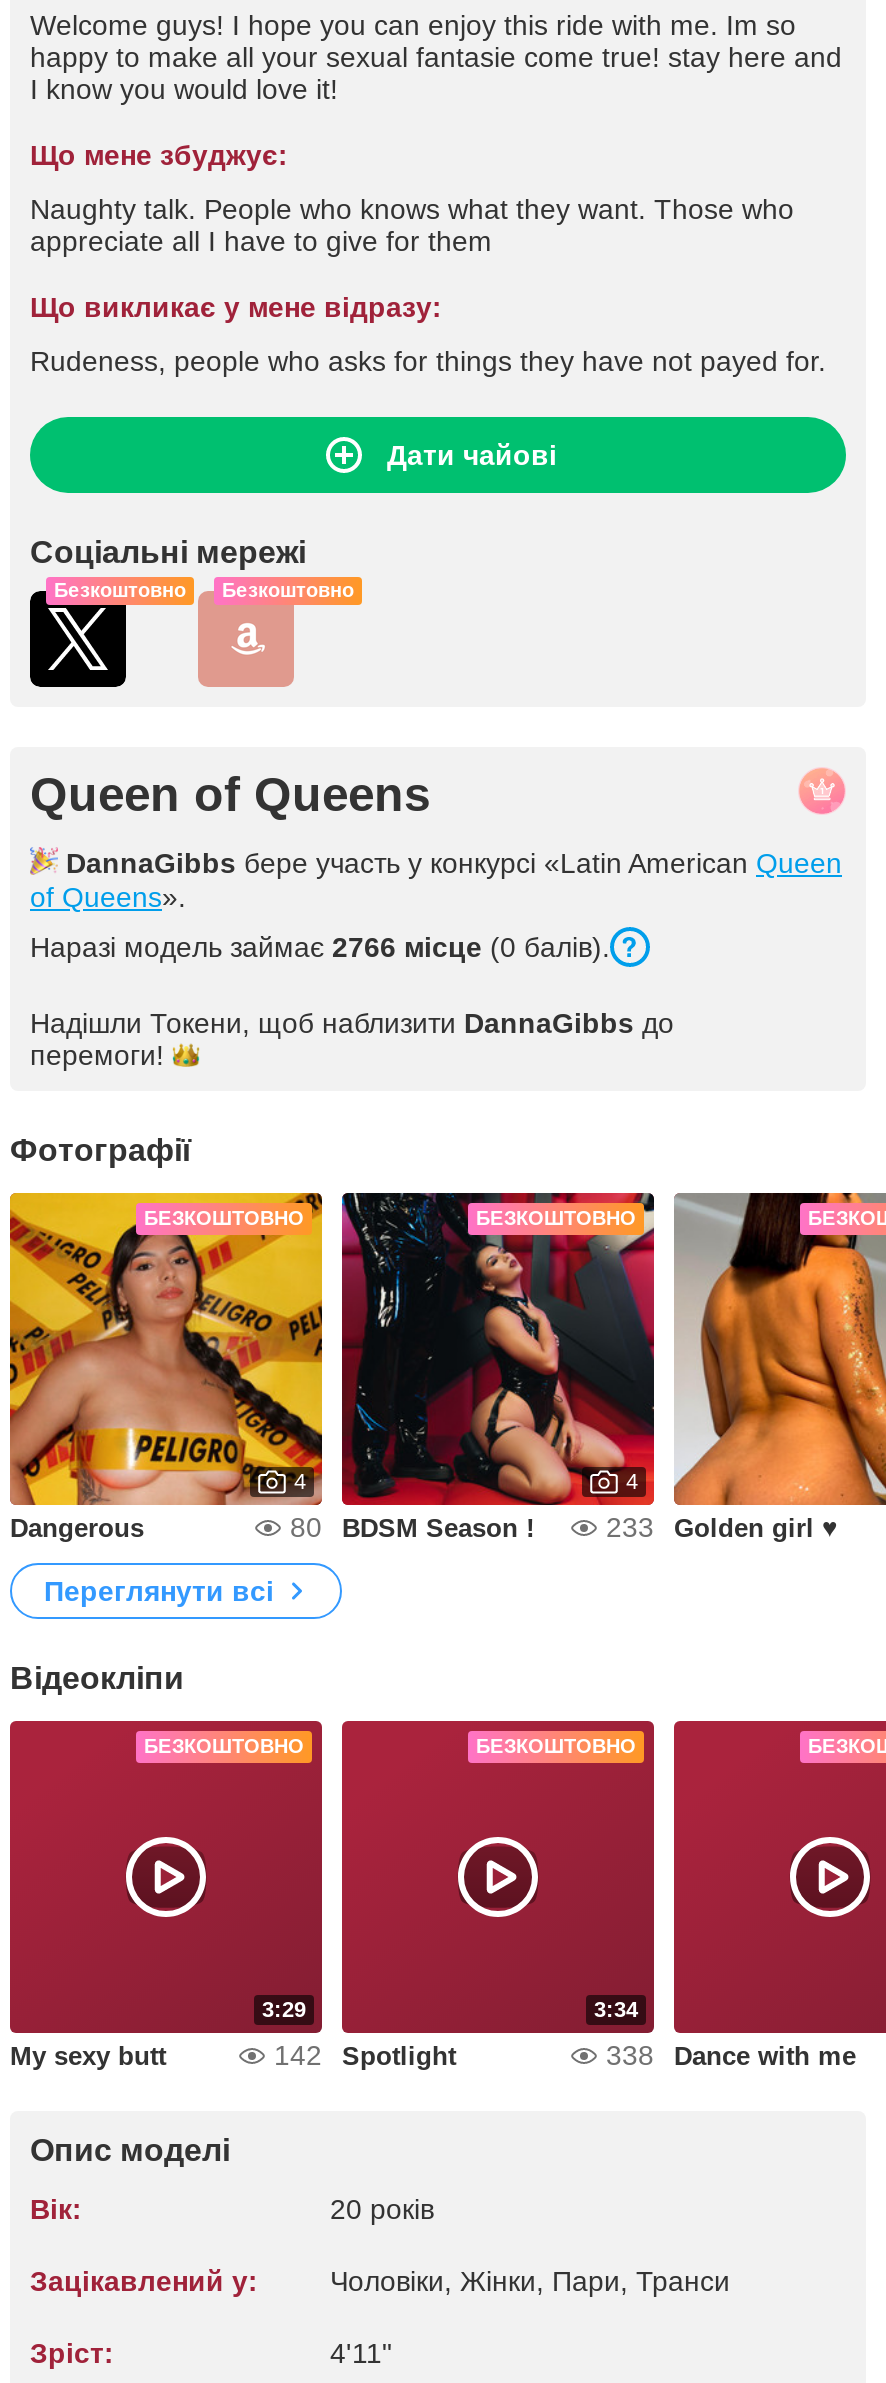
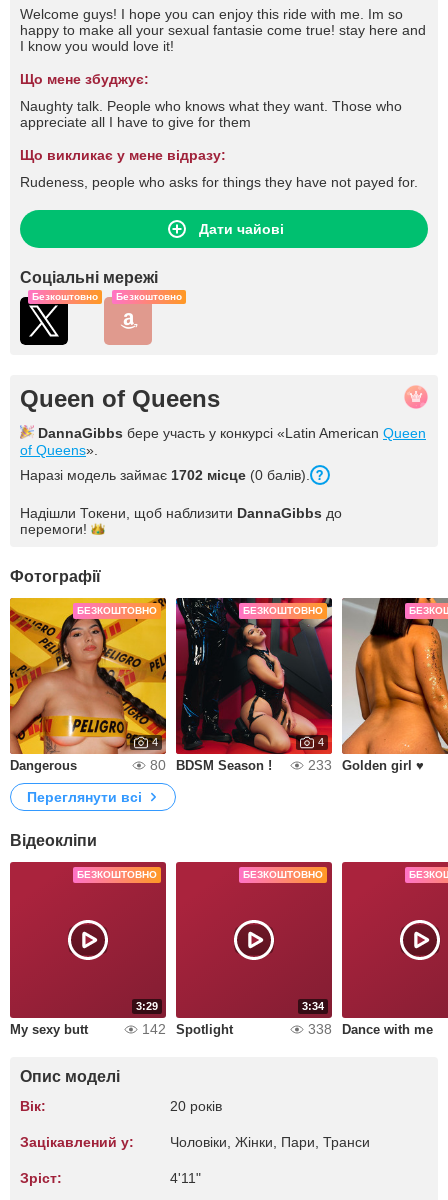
- Наразі модель займає 2766 місце (0 балів).
+ Наразі модель займає 1702 місце (0 балів).
